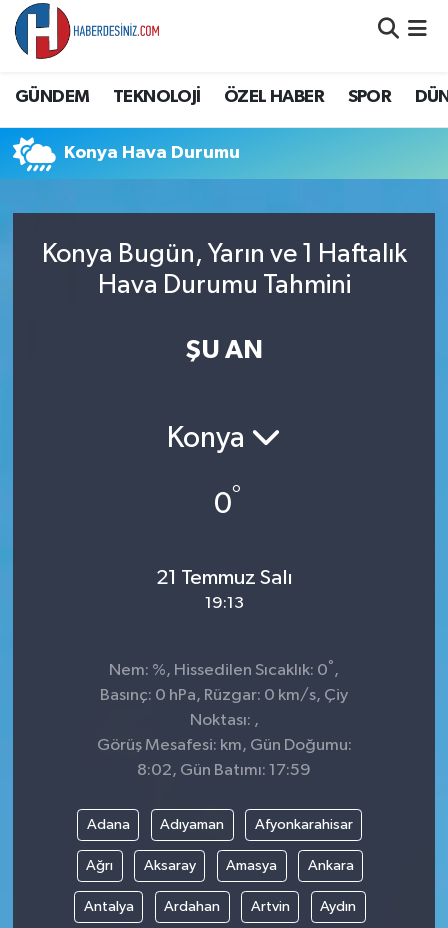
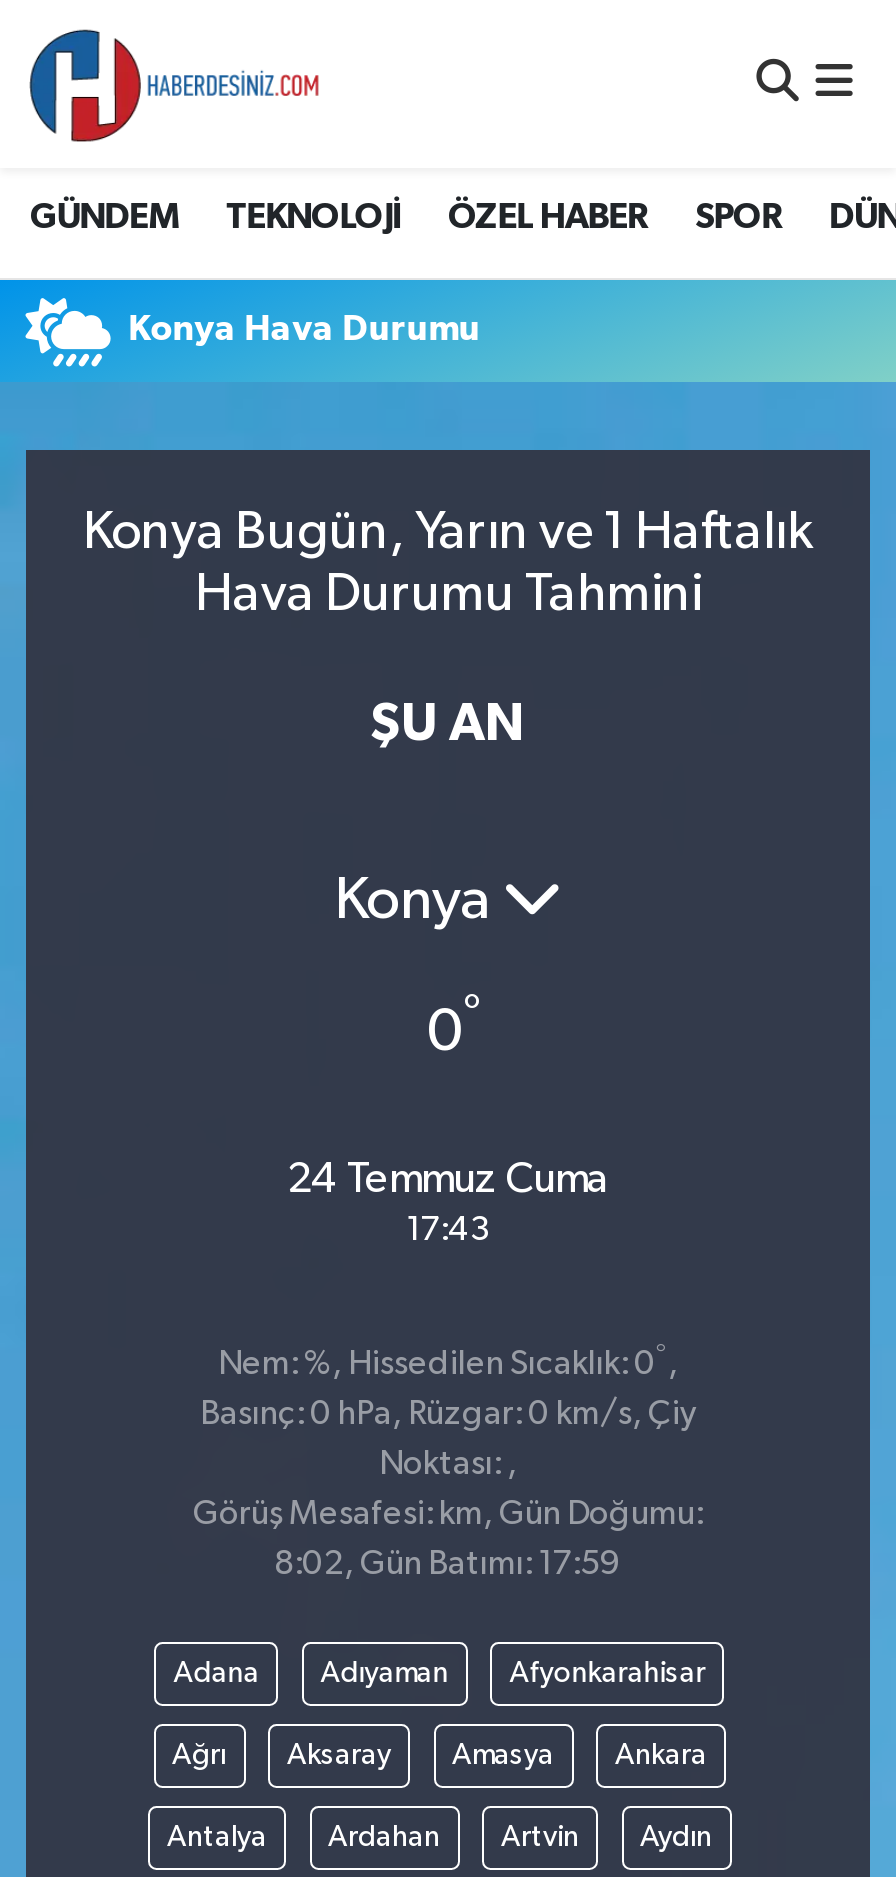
- 21 Temmuz Salı
+ 24 Temmuz Cuma

- 19:13
+ 17:43
